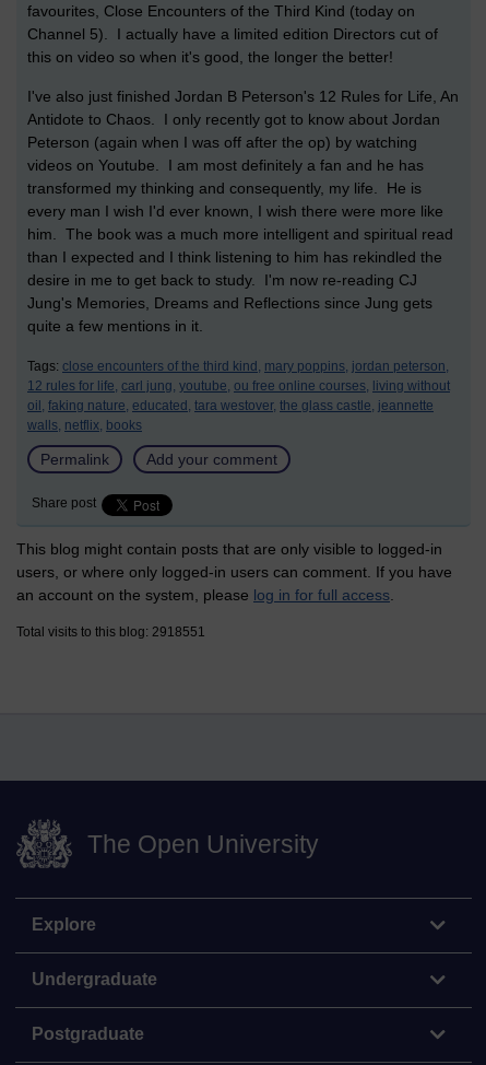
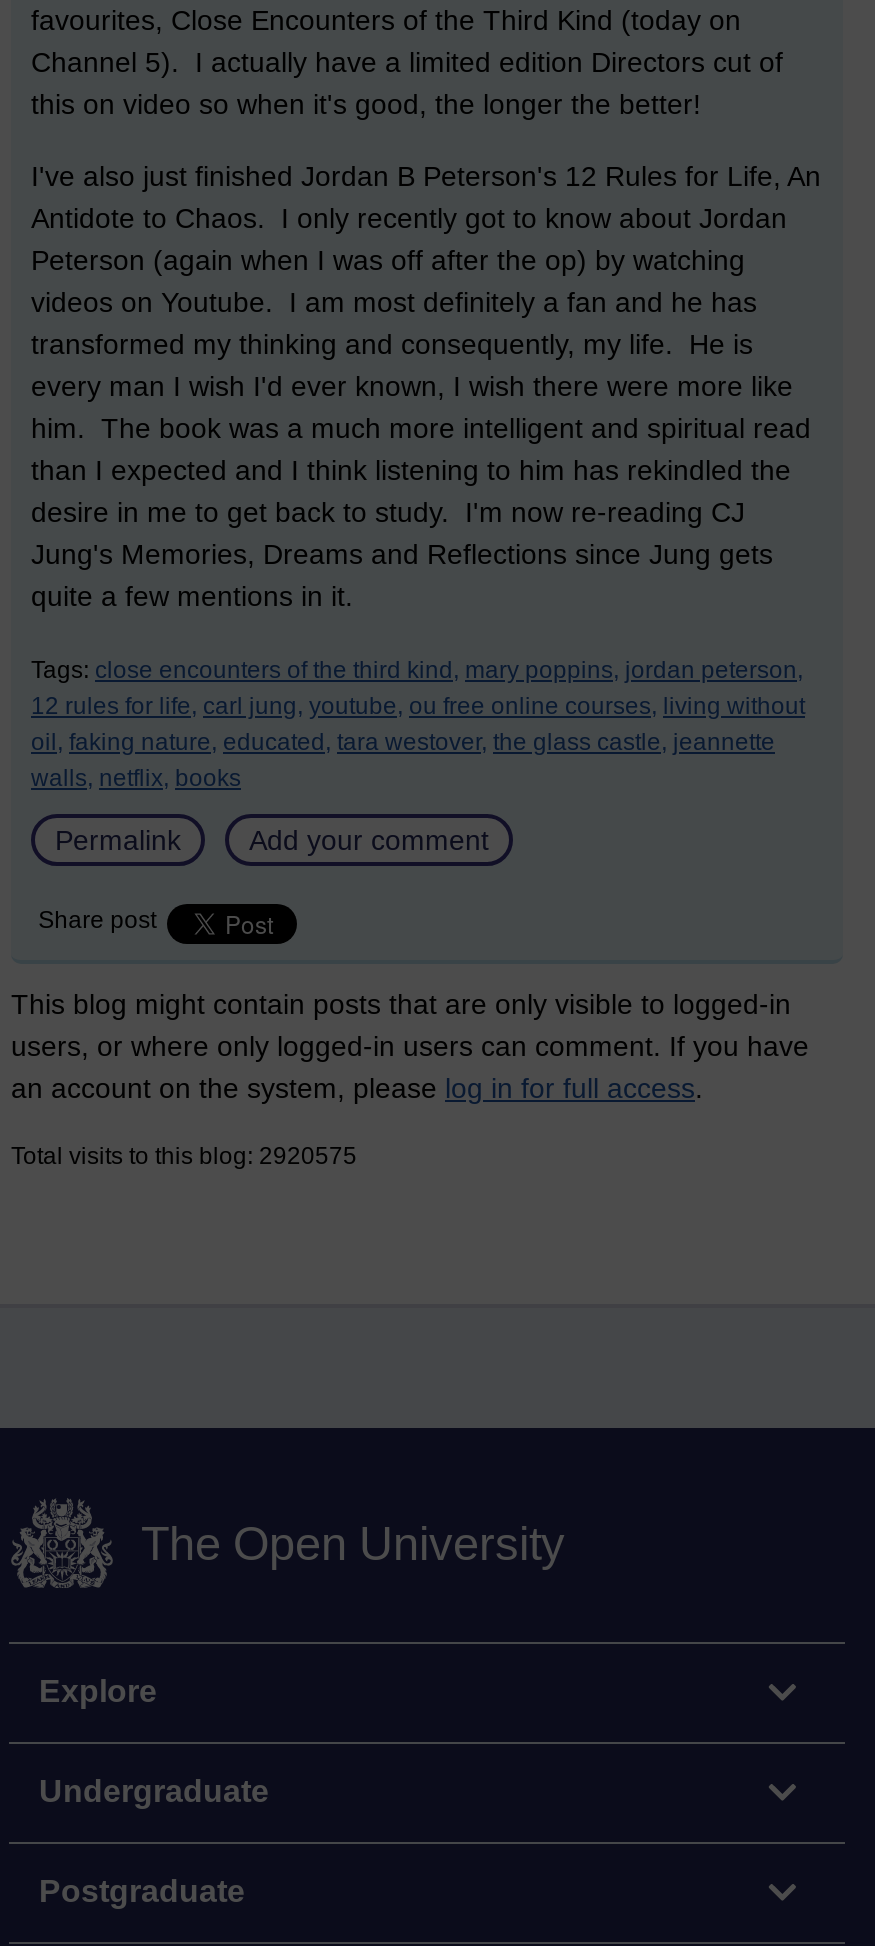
- Total visits to this blog: 2918551
+ Total visits to this blog: 2920575
